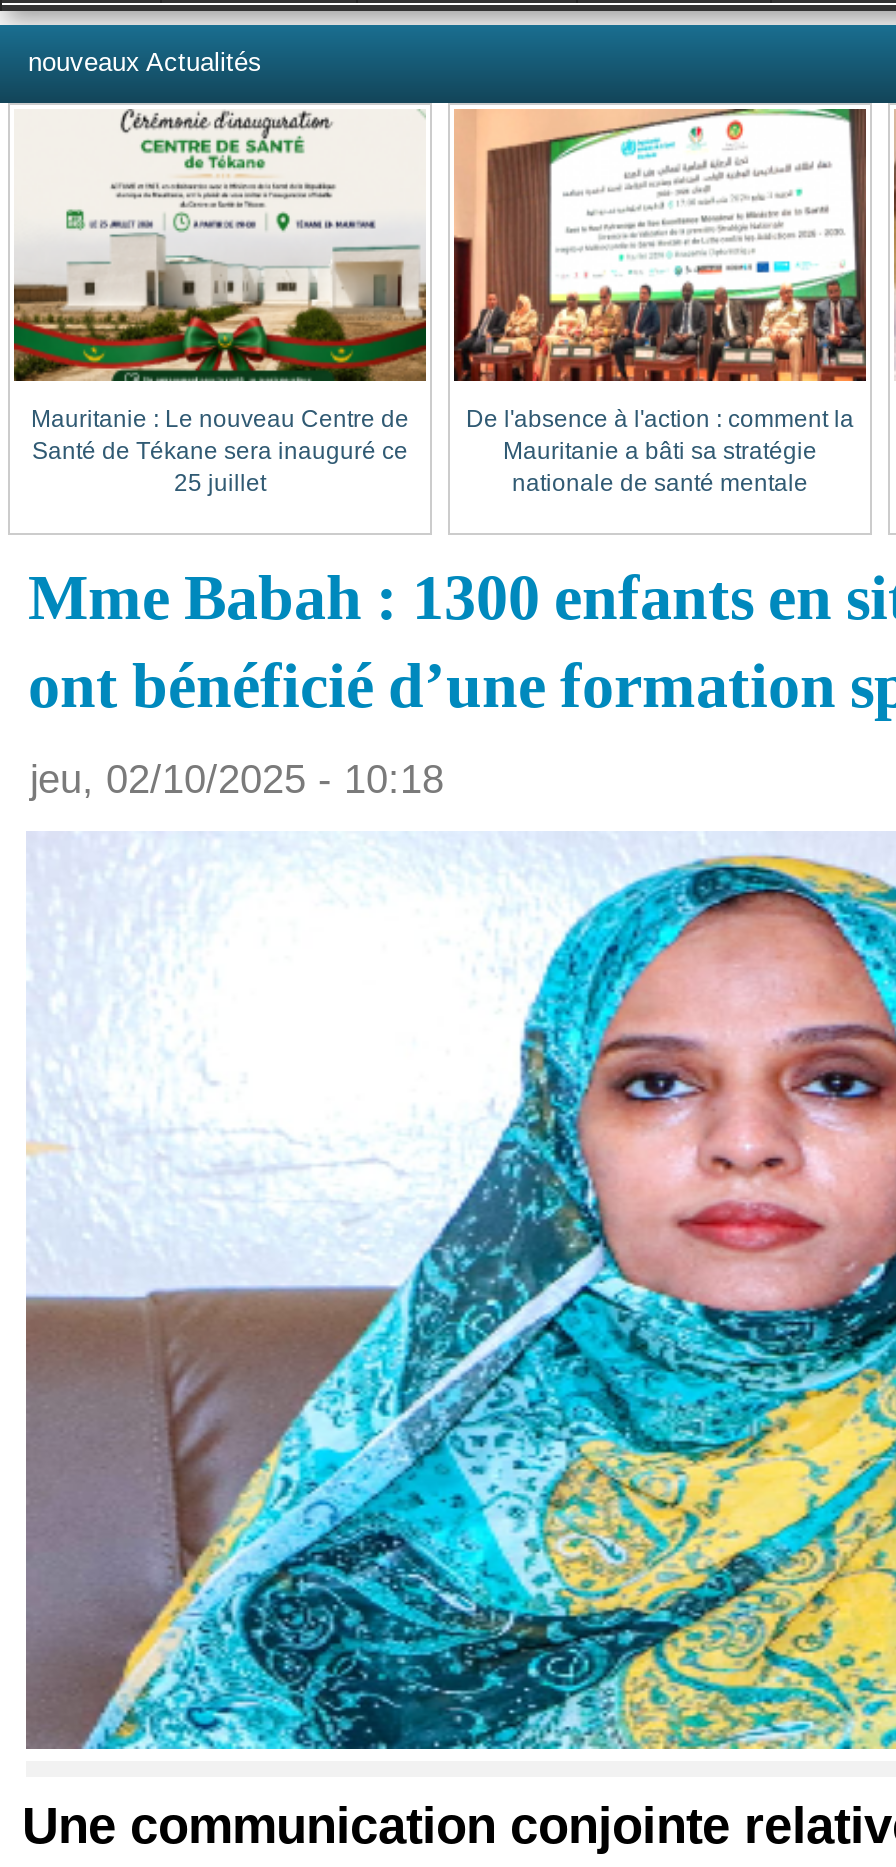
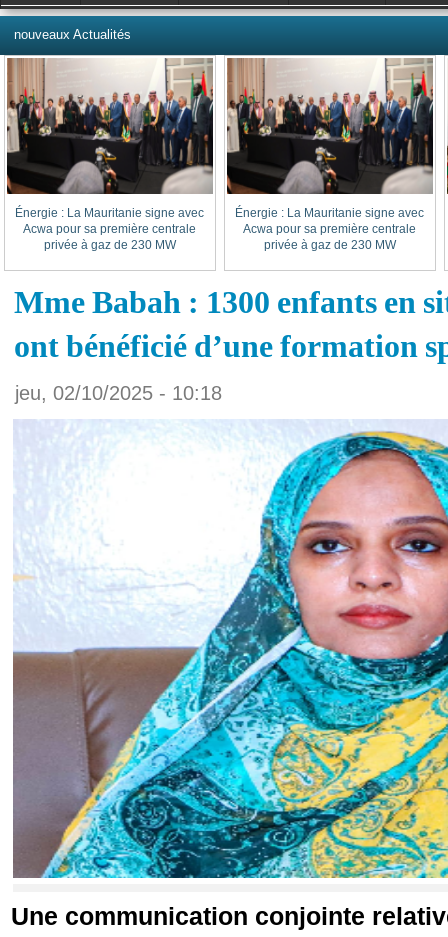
- [image]
- Mauritanie : Le nouveau Centre de
- Santé de Tékane sera inauguré ce
- 25 juillet
+ [image]
+ Énergie : La Mauritanie signe avec
+ Acwa pour sa première centrale
+ privée à gaz de 230 MW

- [image]
- De l'absence à l'action : comment la
- Mauritanie a bâti sa stratégie
- nationale de santé mentale
+ [image]
+ Énergie : La Mauritanie signe avec
+ Acwa pour sa première centrale
+ privée à gaz de 230 MW
